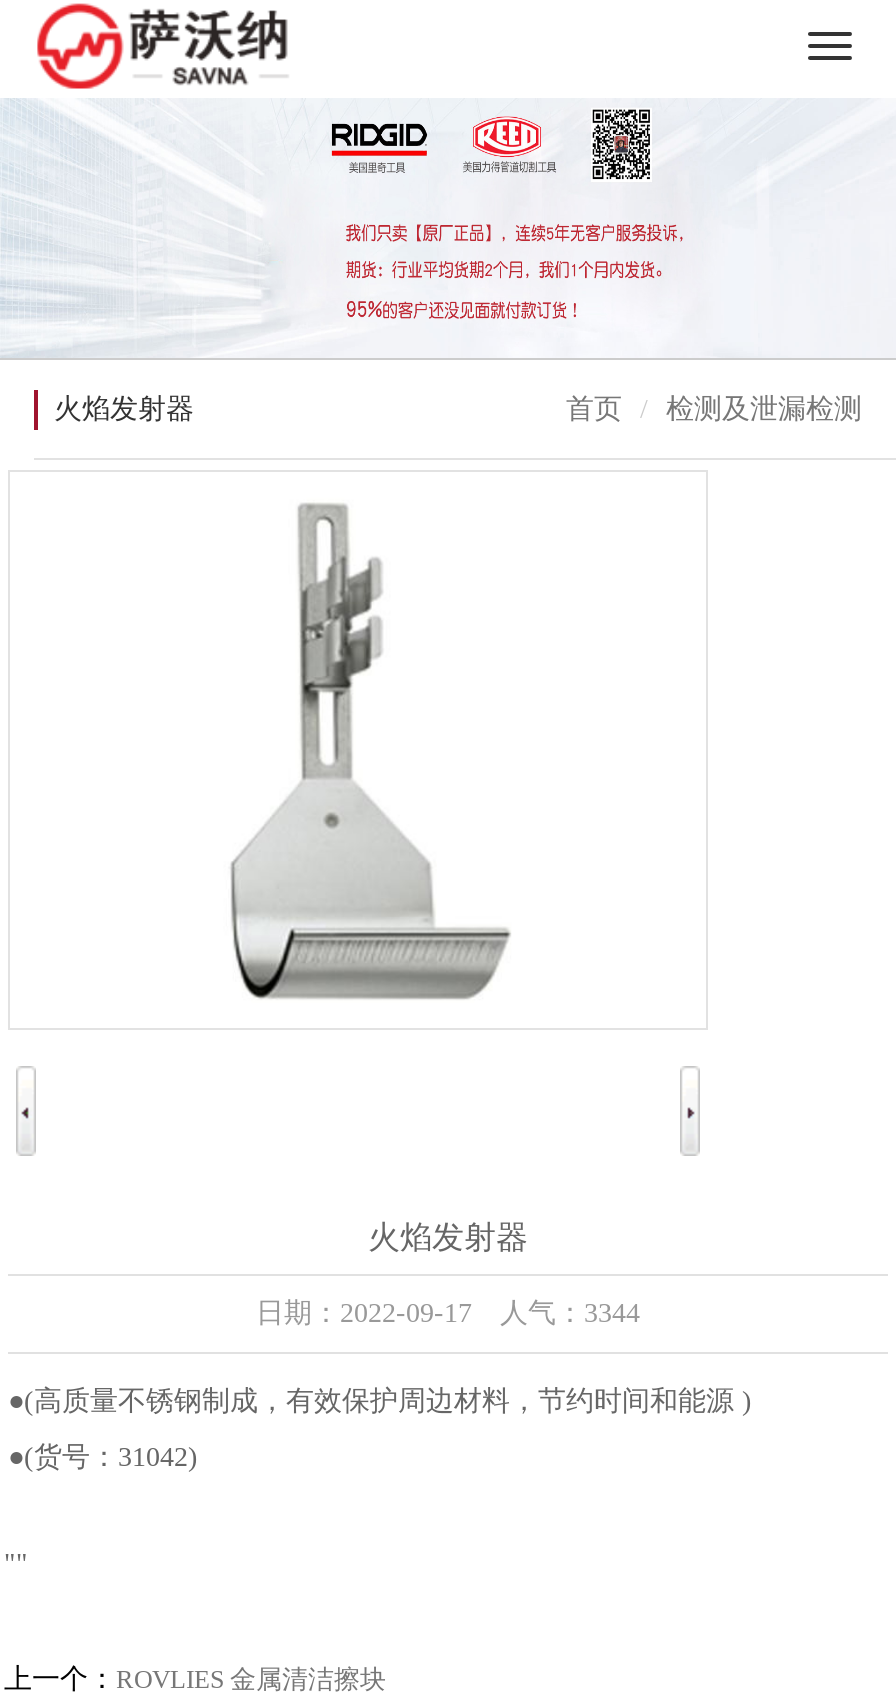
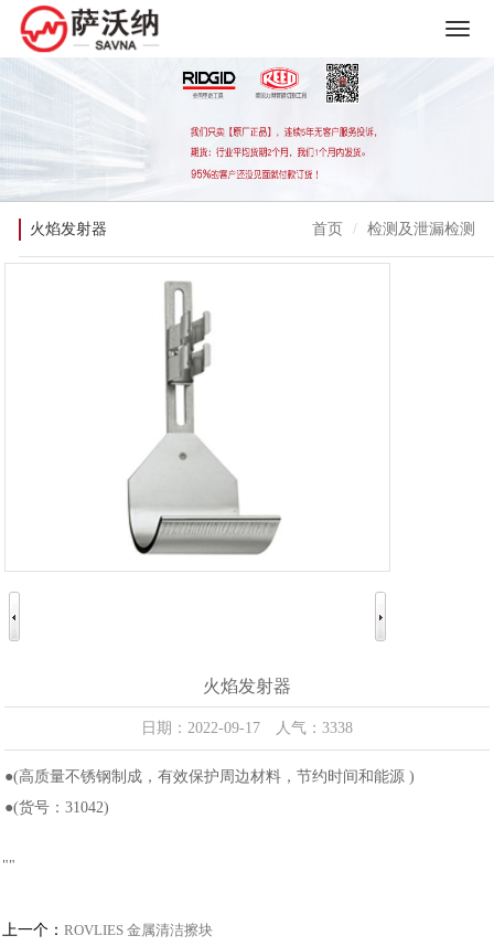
- 日期：2022-09-17 人气：3344
+ 日期：2022-09-17 人气：3338
